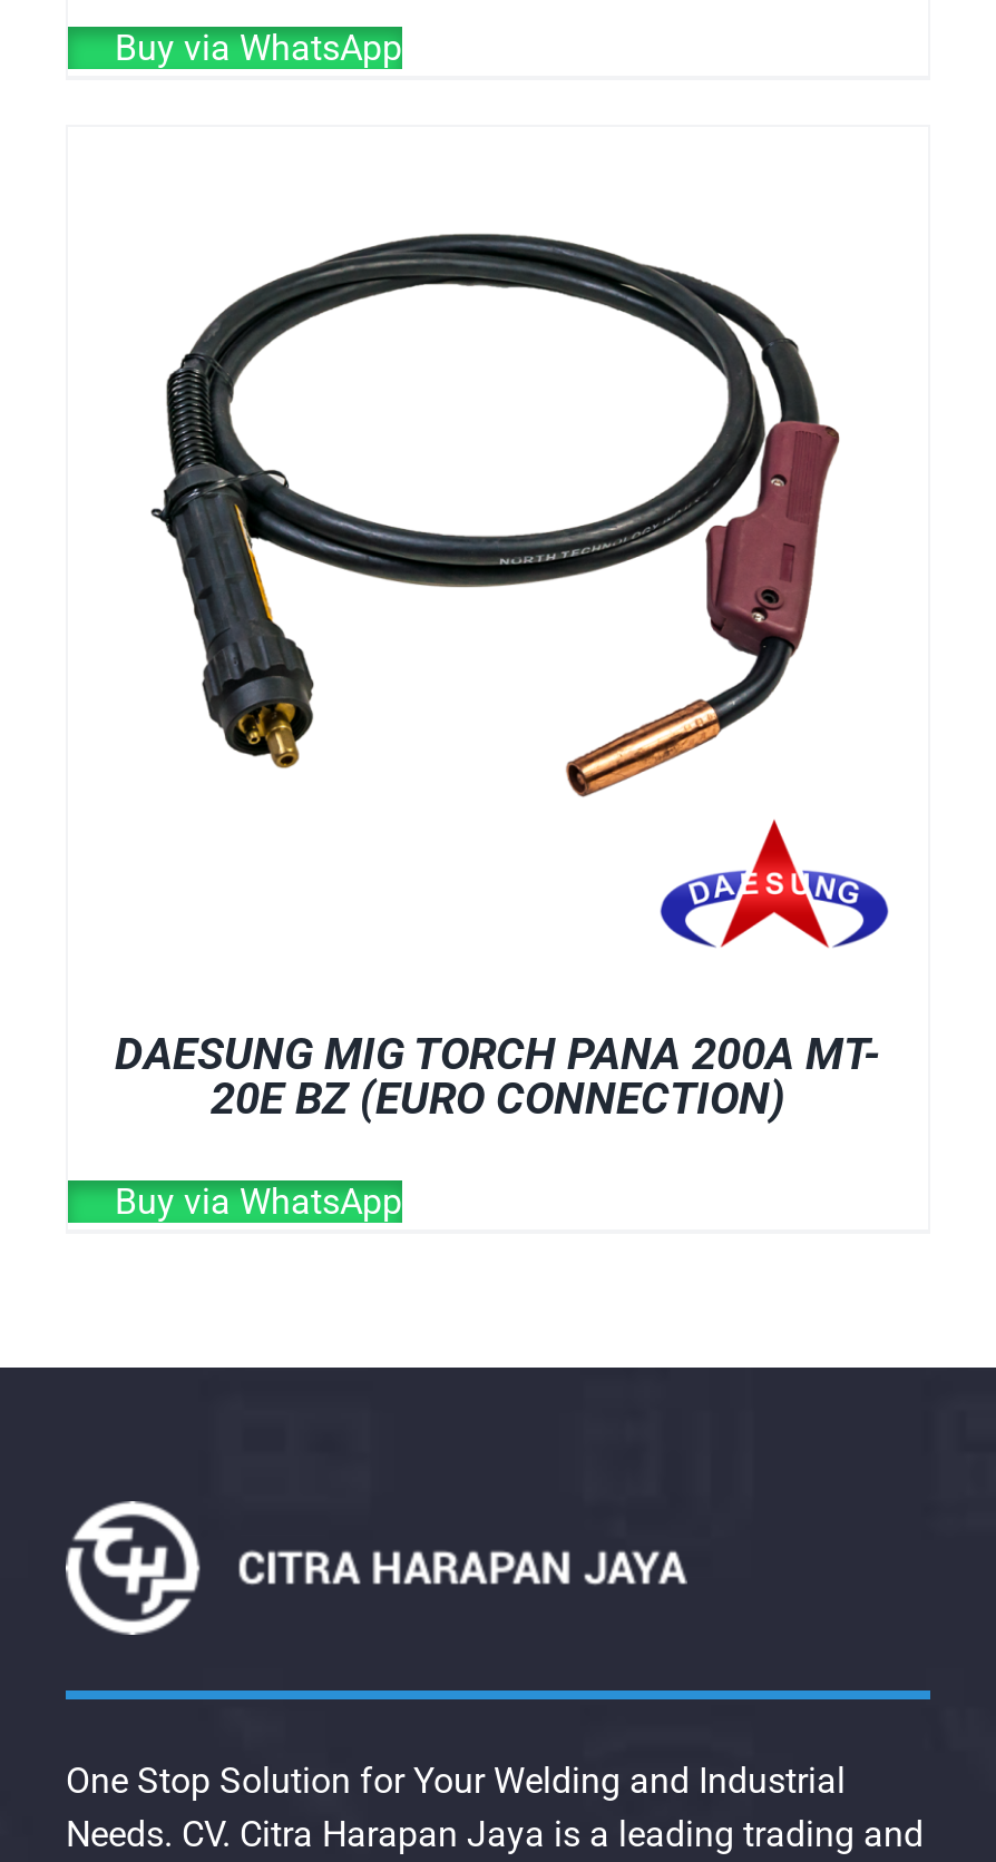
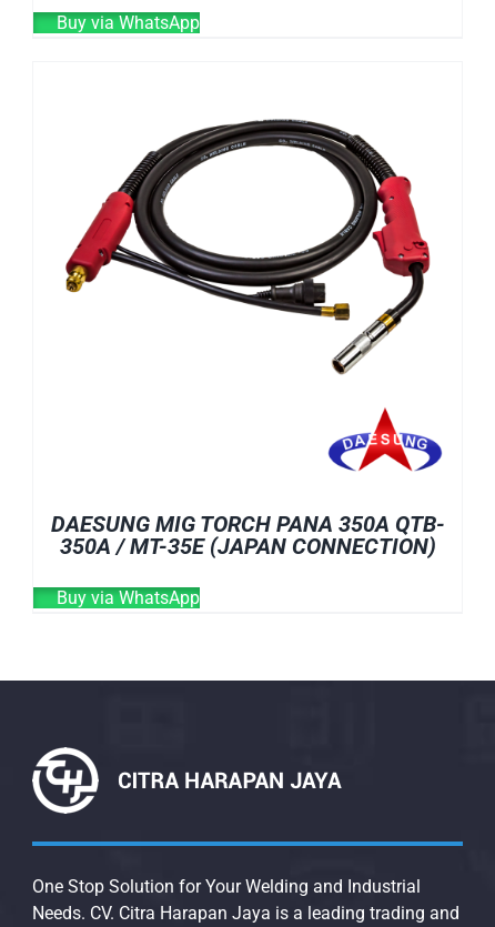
- [image]
+ [image]

- DAESUNG MIG TORCH PANA 200A MT-
- 20E BZ (EURO CONNECTION)
+ DAESUNG MIG TORCH PANA 350A QTB-
+ 350A / MT-35E (JAPAN CONNECTION)
